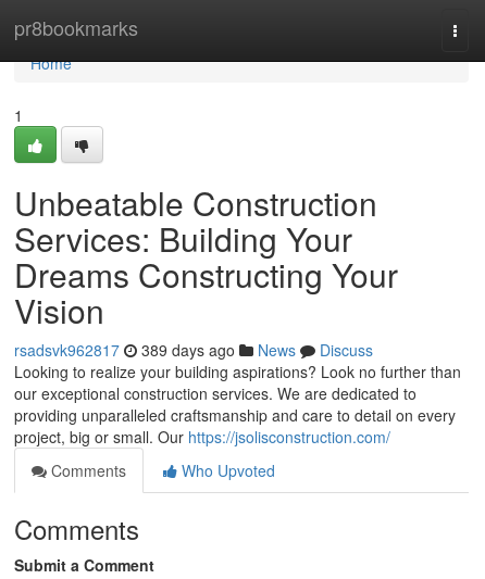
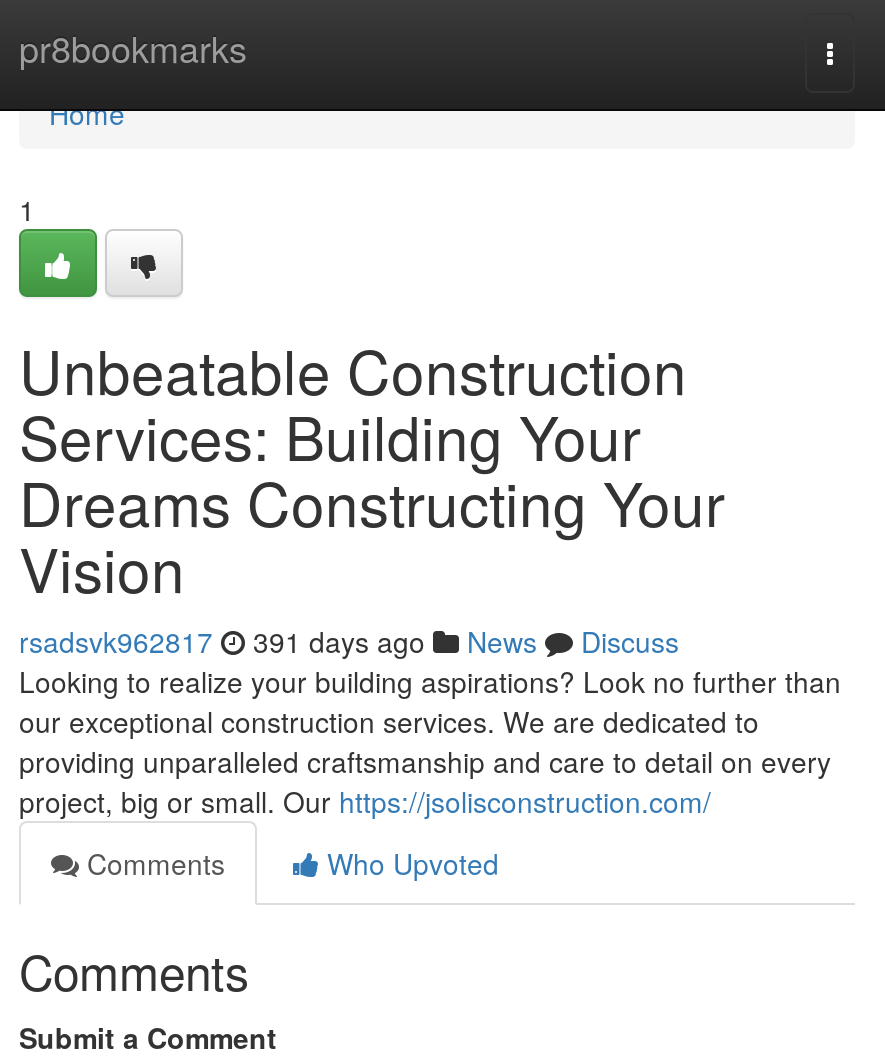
- rsadsvk962817 389 days ago News Discuss
+ rsadsvk962817 391 days ago News Discuss
